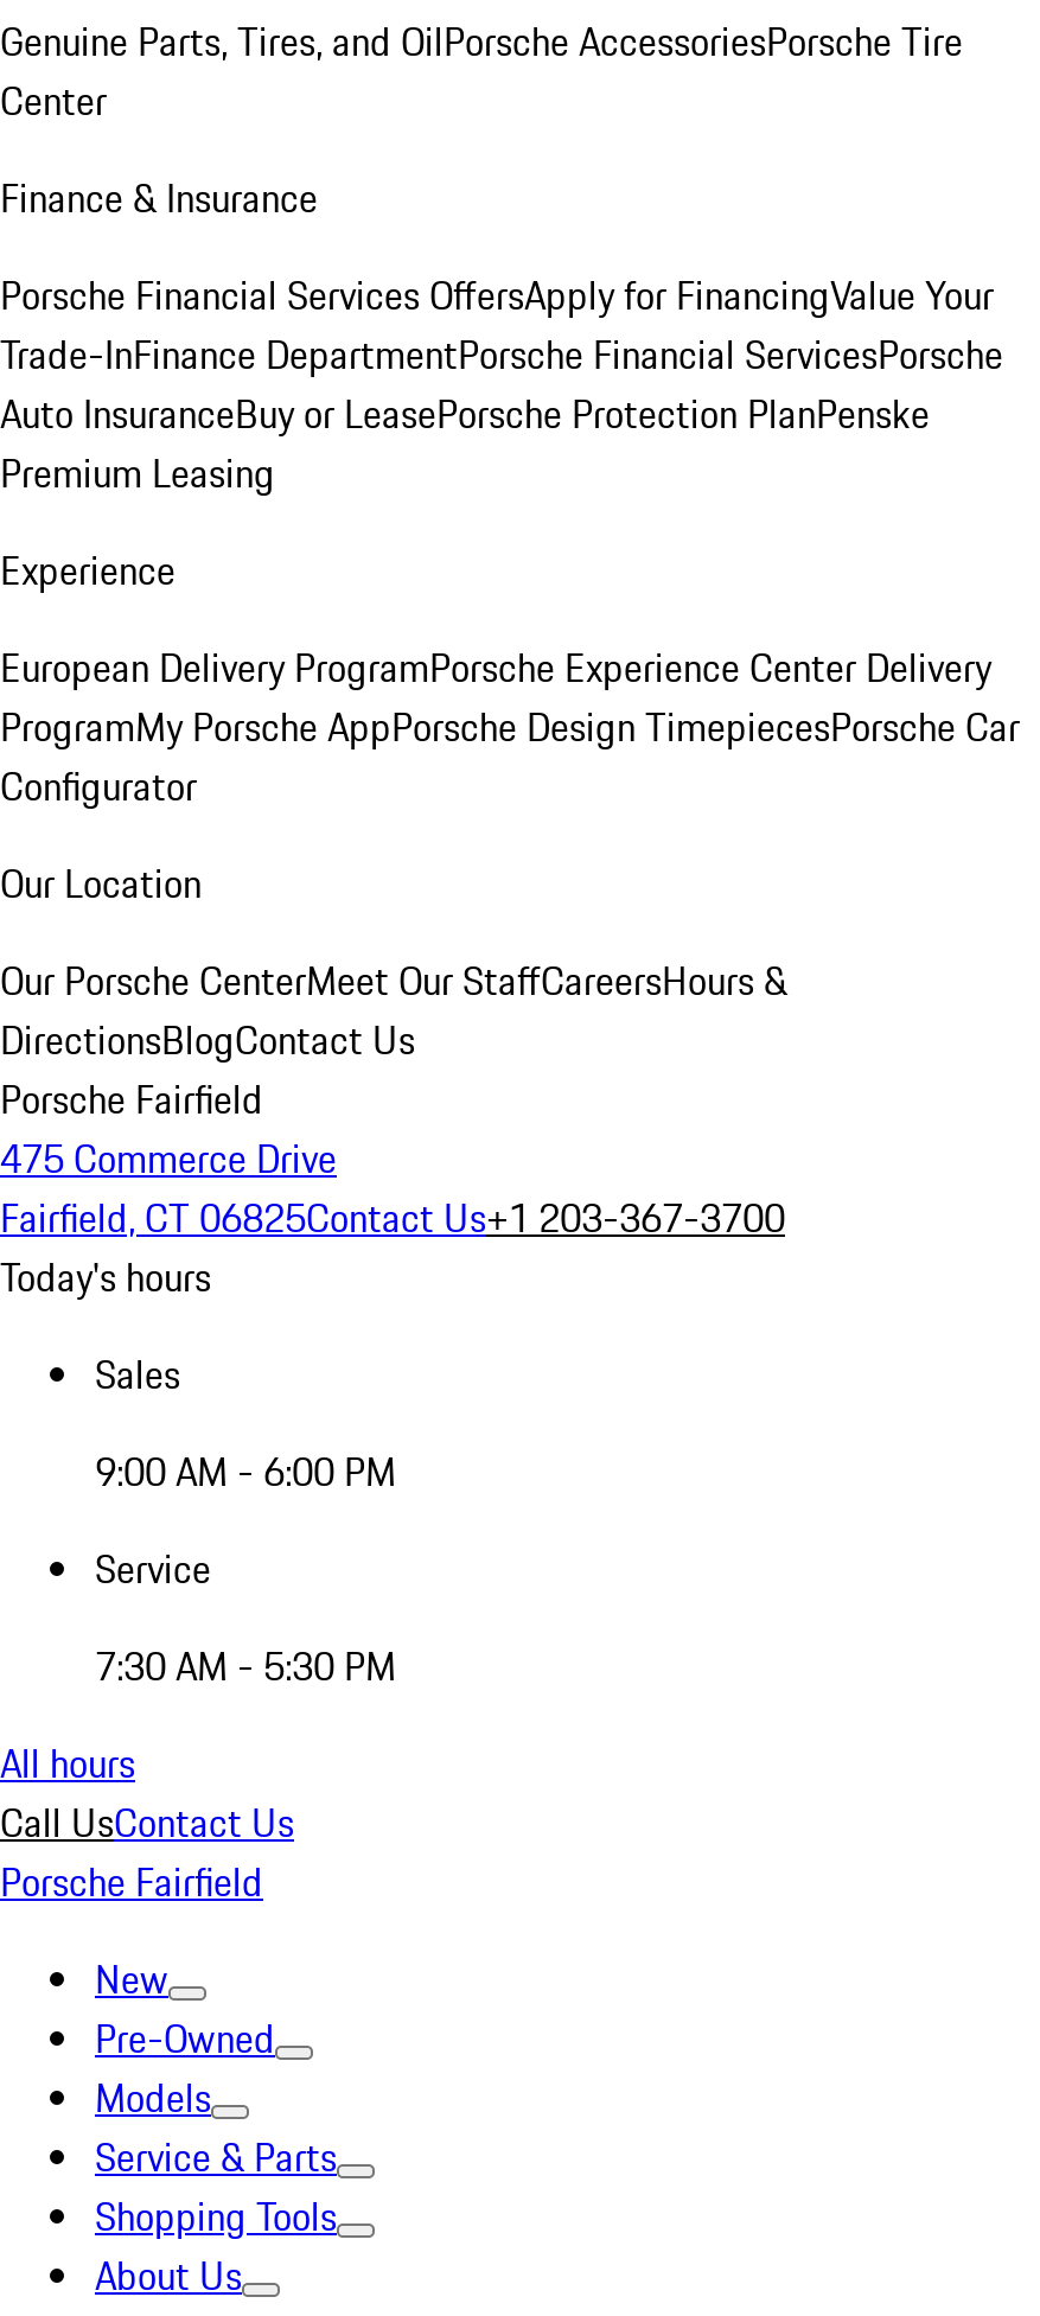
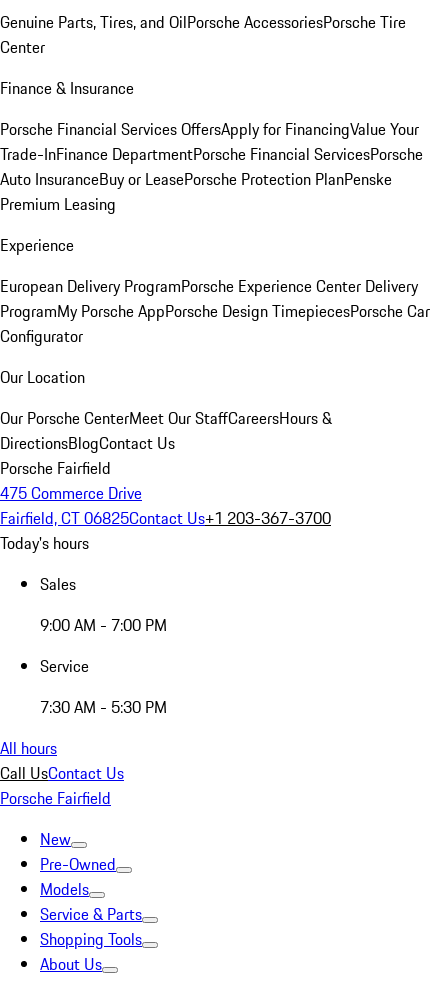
- 9:00 AM - 6:00 PM
+ 9:00 AM - 7:00 PM
